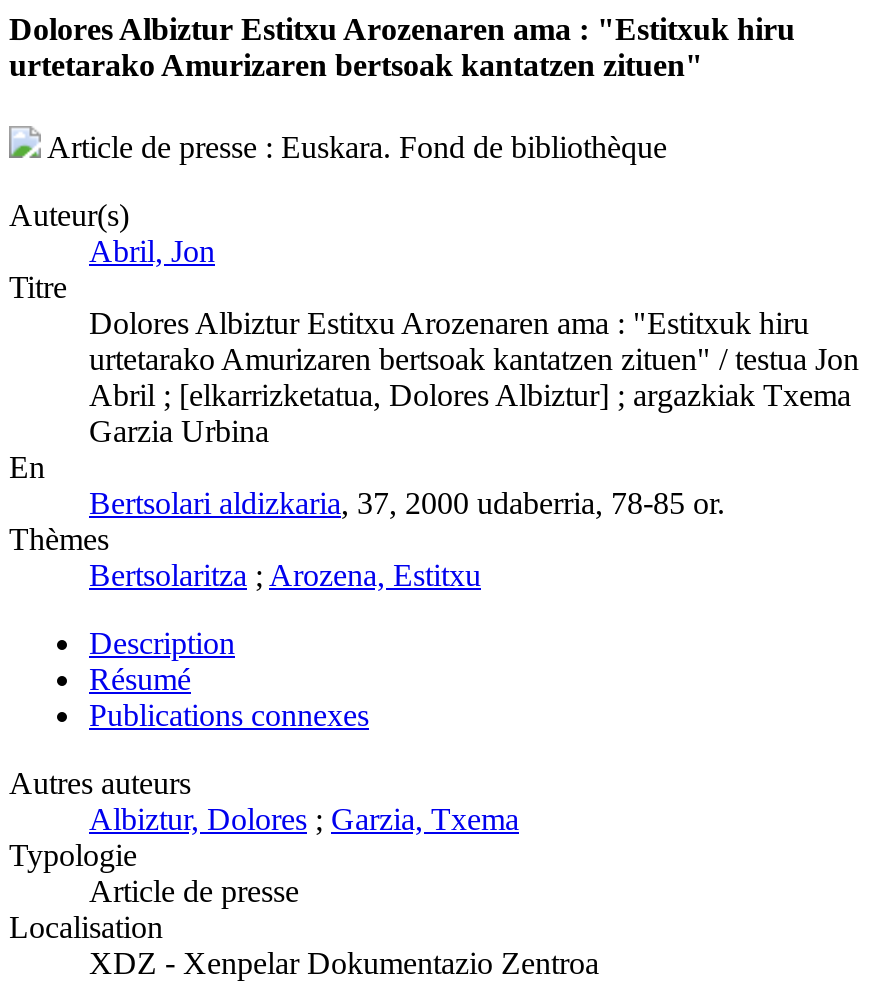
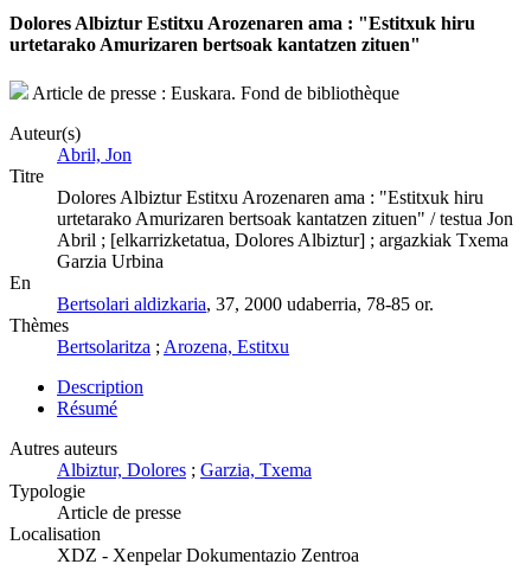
- Publications connexes
